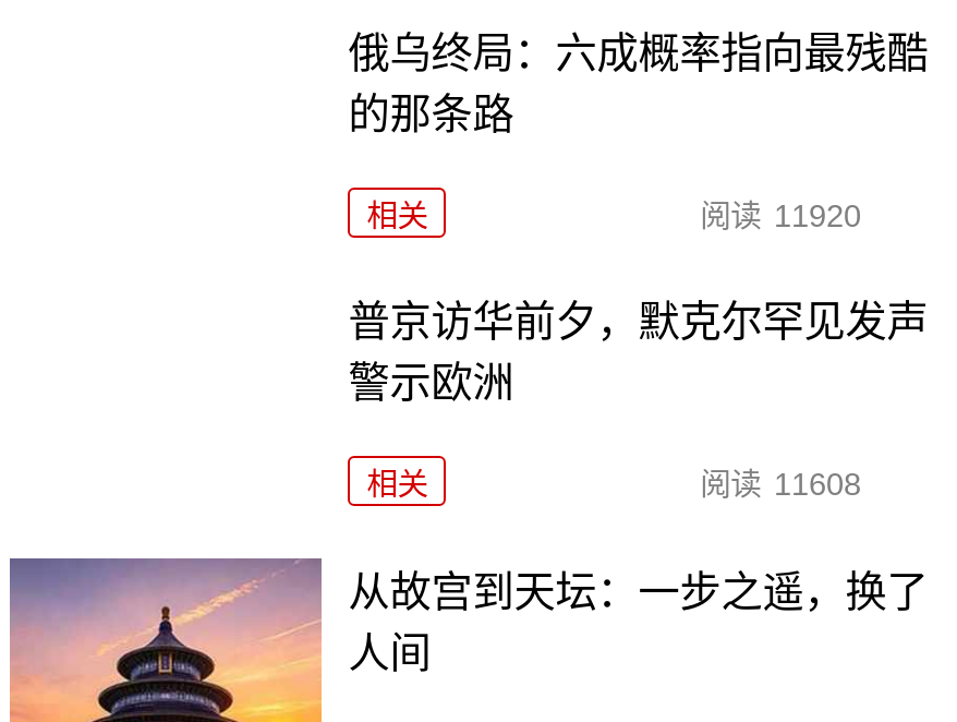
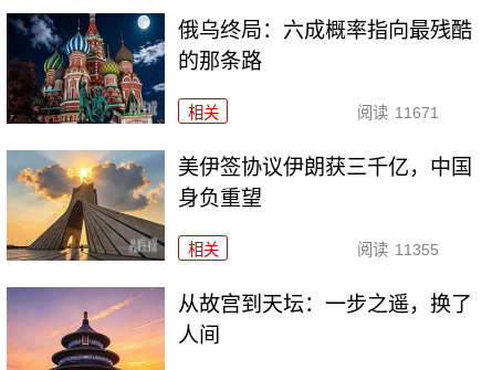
+ [image]

- 阅读 11920
+ 阅读 11671

+ [image]

- 普京访华前夕，默克尔罕见发声
- 警示欧洲
+ 美伊签协议伊朗获三千亿，中国
+ 身负重望

- 阅读 11608
+ 阅读 11355
